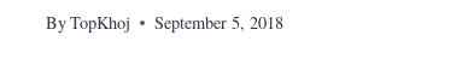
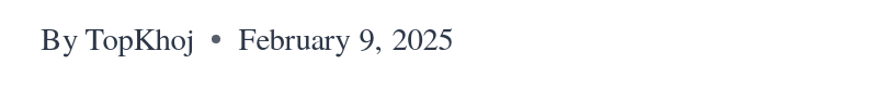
- By TopKhoj September 5, 2018
+ By TopKhoj February 9, 2025
